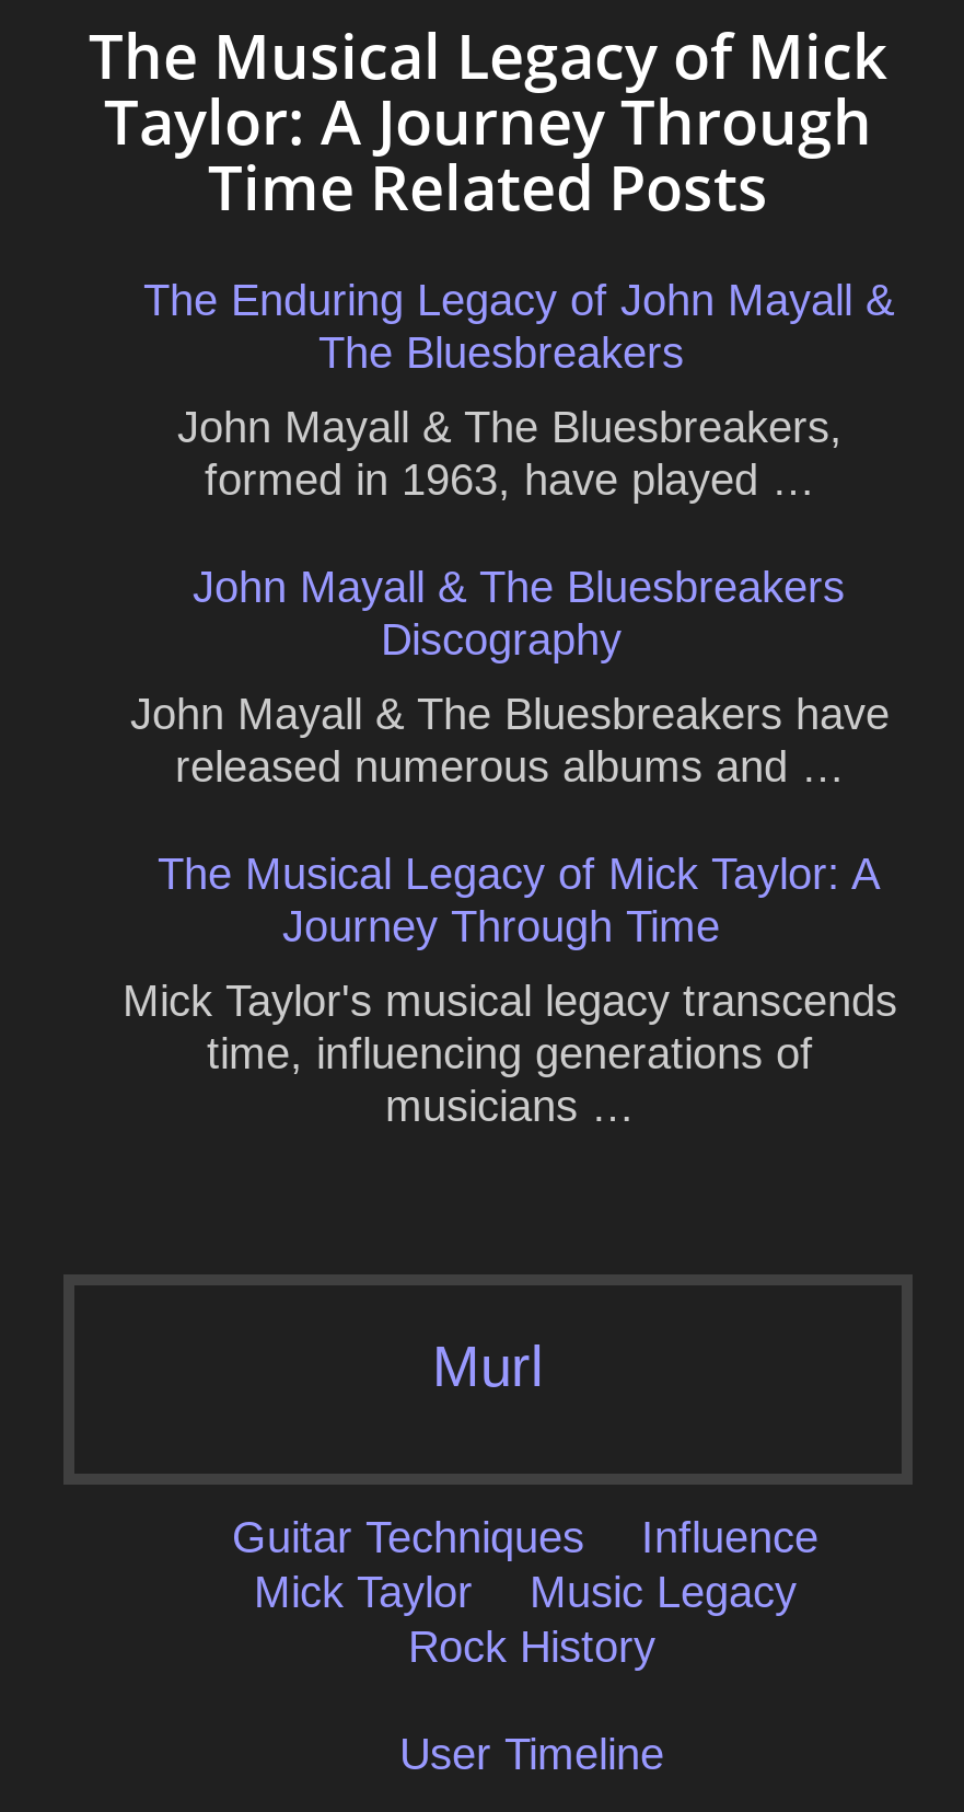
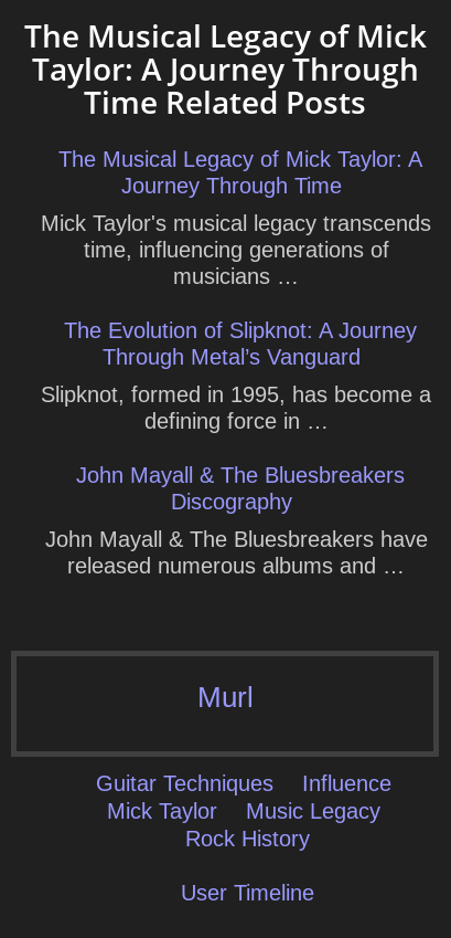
- The Enduring Legacy of John Mayall &
- The Bluesbreakers
- John Mayall & The Bluesbreakers,
- formed in 1963, have played …

moved down: John Mayall & The Bluesbreakers | Discography | John Mayall & The Bluesbreakers have | released numerous albums and …

moved up: The Musical Legacy of Mick Taylor: A | Journey Through Time | Mick Taylor's musical legacy transcends | time, influencing generations of | musicians …

+ The Evolution of Slipknot: A Journey
+ Through Metal’s Vanguard
+ Slipknot, formed in 1995, has become a
+ defining force in …
